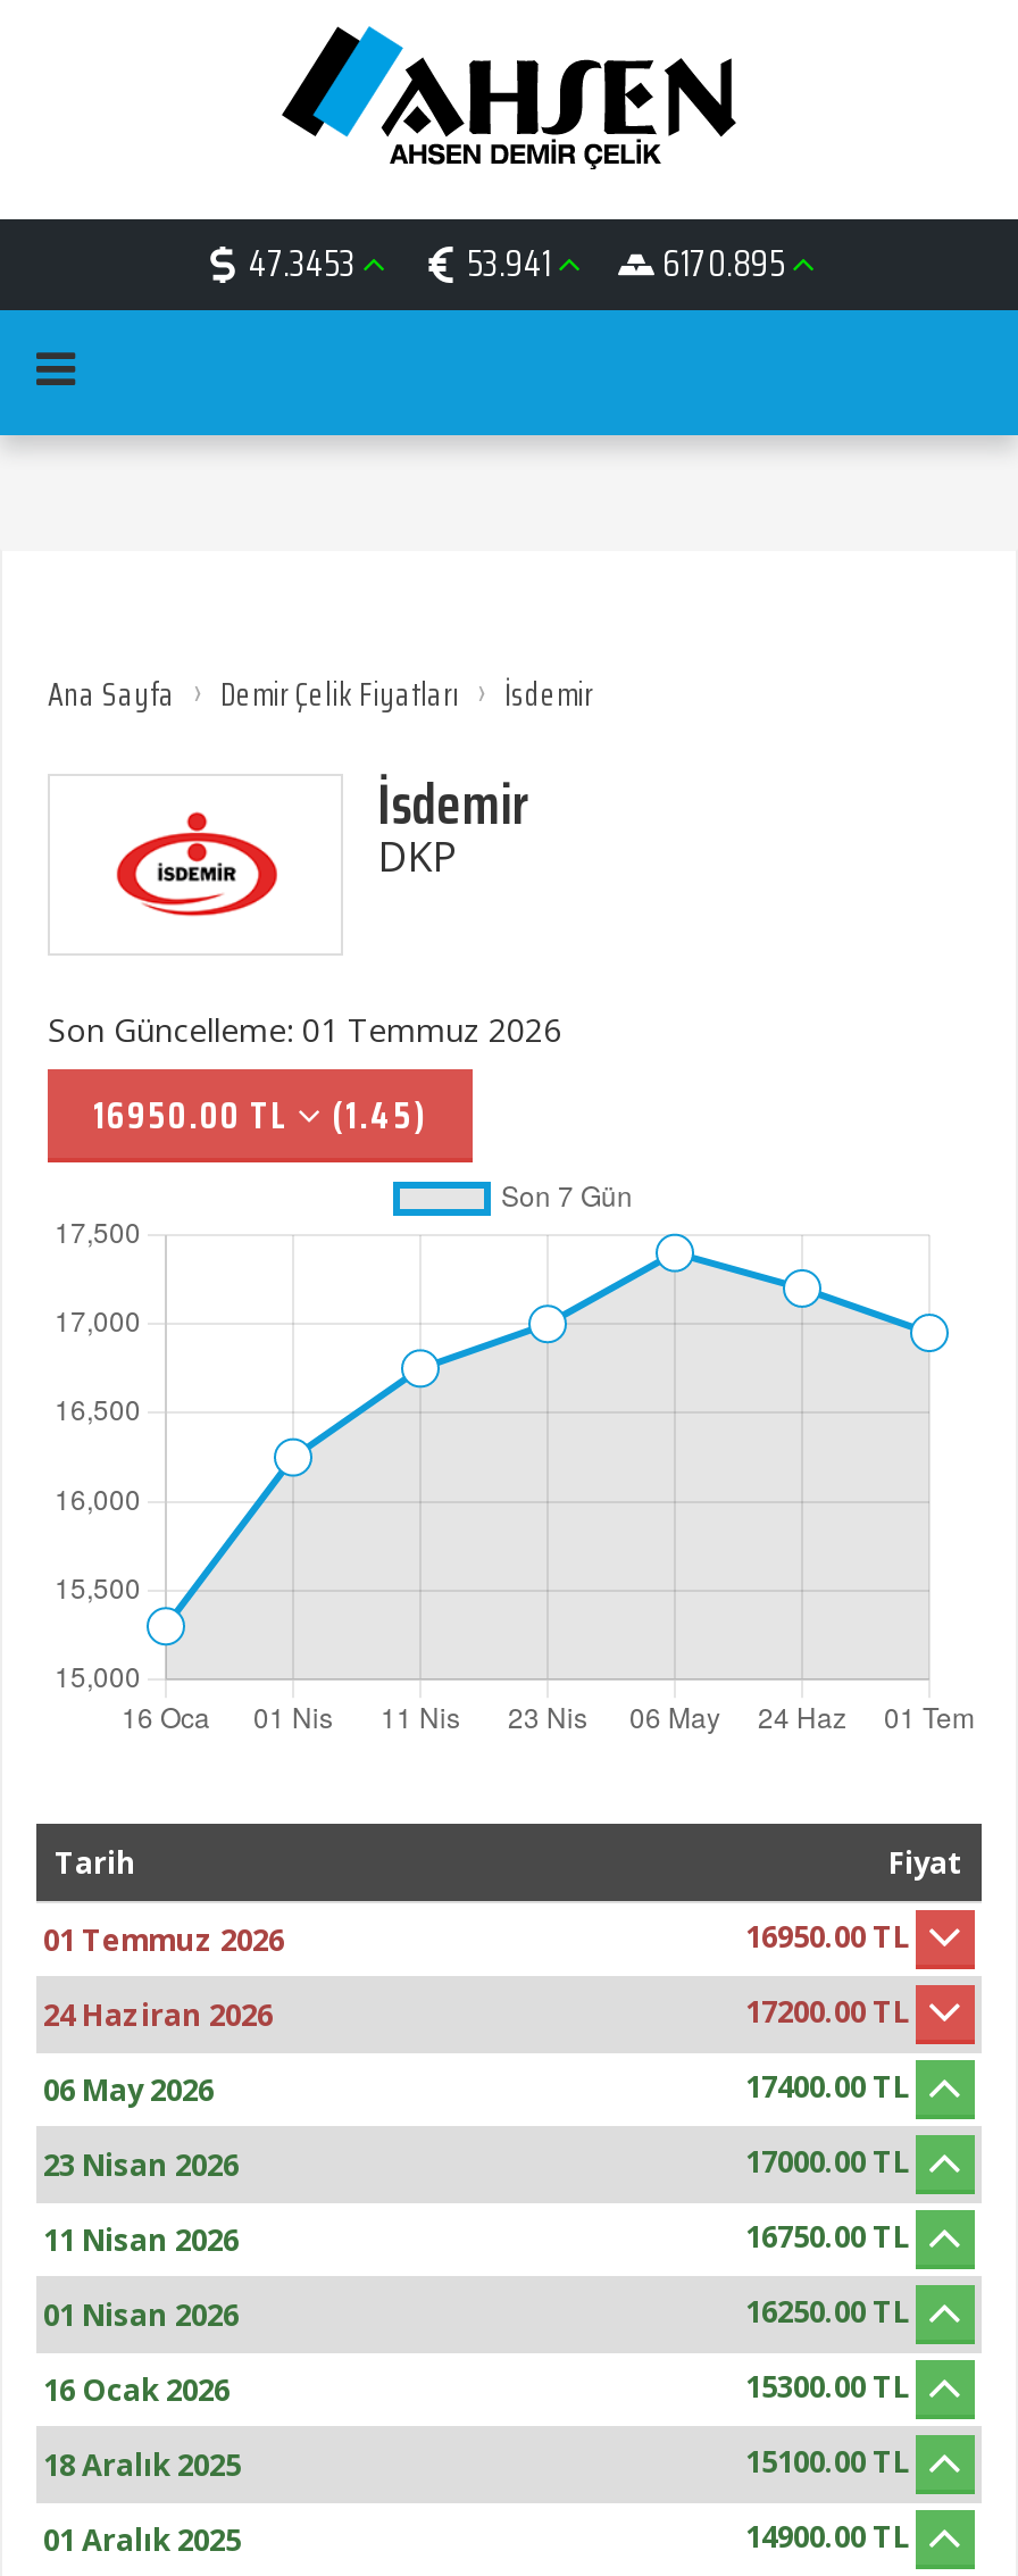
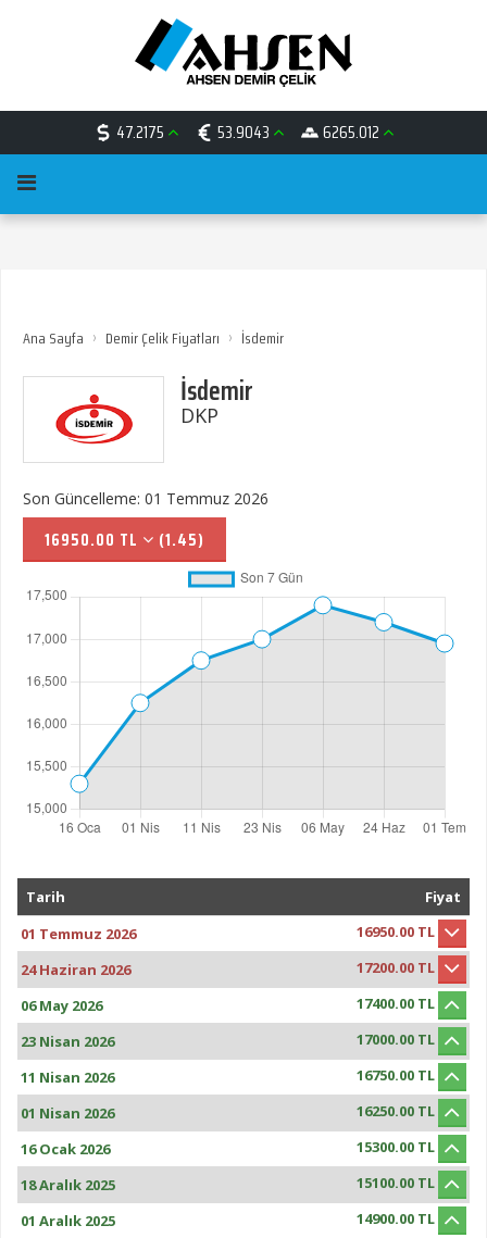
- 47.3453
+ 47.2175

- 53.941
+ 53.9043

- 6170.895
+ 6265.012
